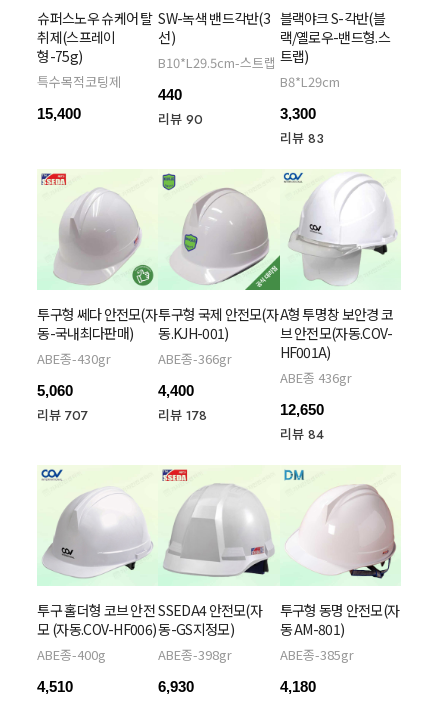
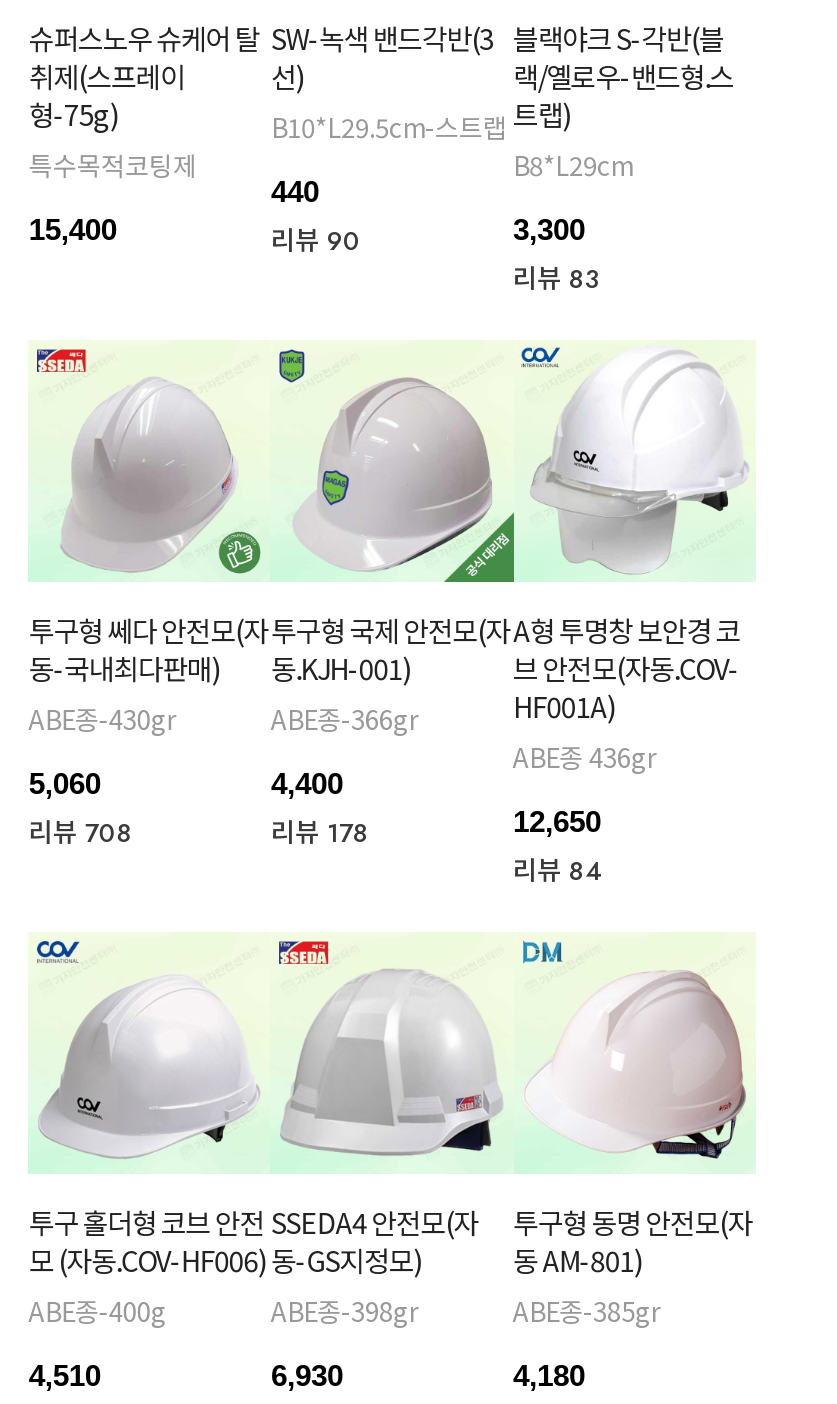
- 리뷰 707
+ 리뷰 708
